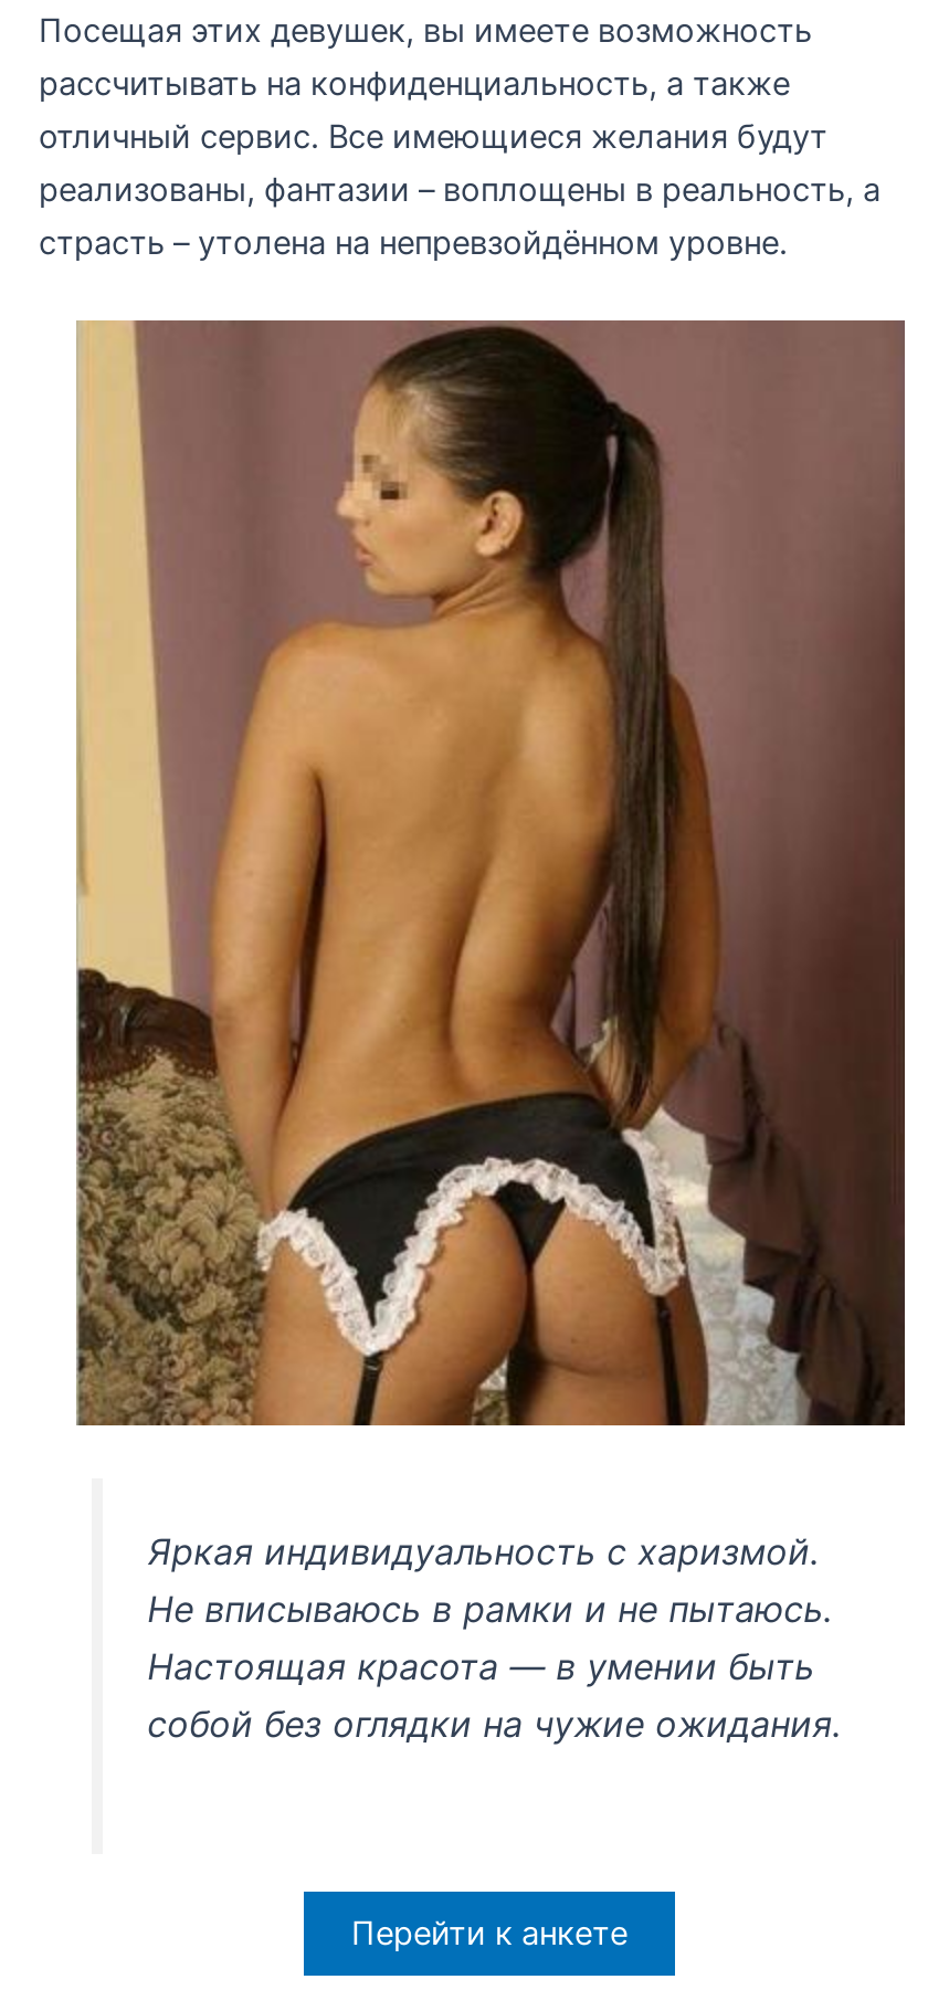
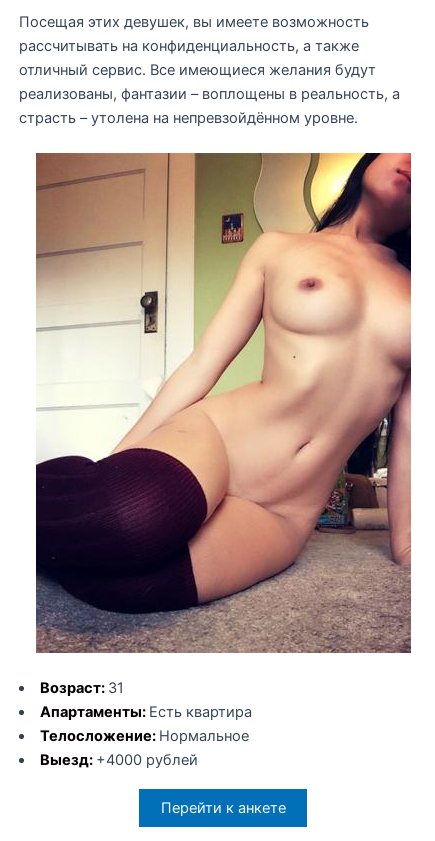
- [image]
+ [image]

- Яркая индивидуальность с харизмой.
- Не вписываюсь в рамки и не пытаюсь.
- Настоящая красота — в умении быть
- собой без оглядки на чужие ожидания.
+ Возраст: 31
+ Апартаменты: Есть квартира
+ Телосложение: Нормальное
+ Выезд: +4000 рублей
